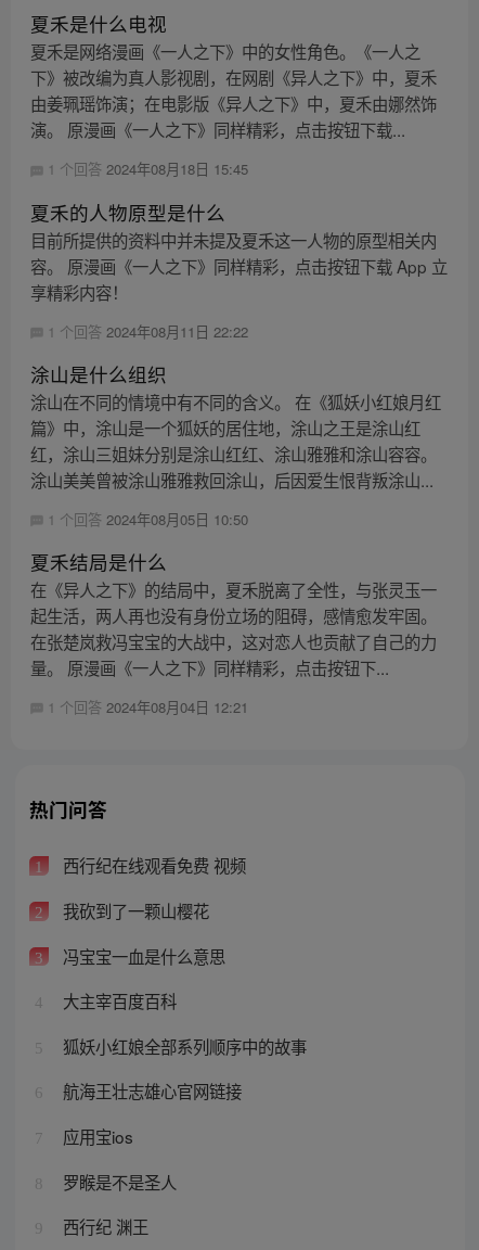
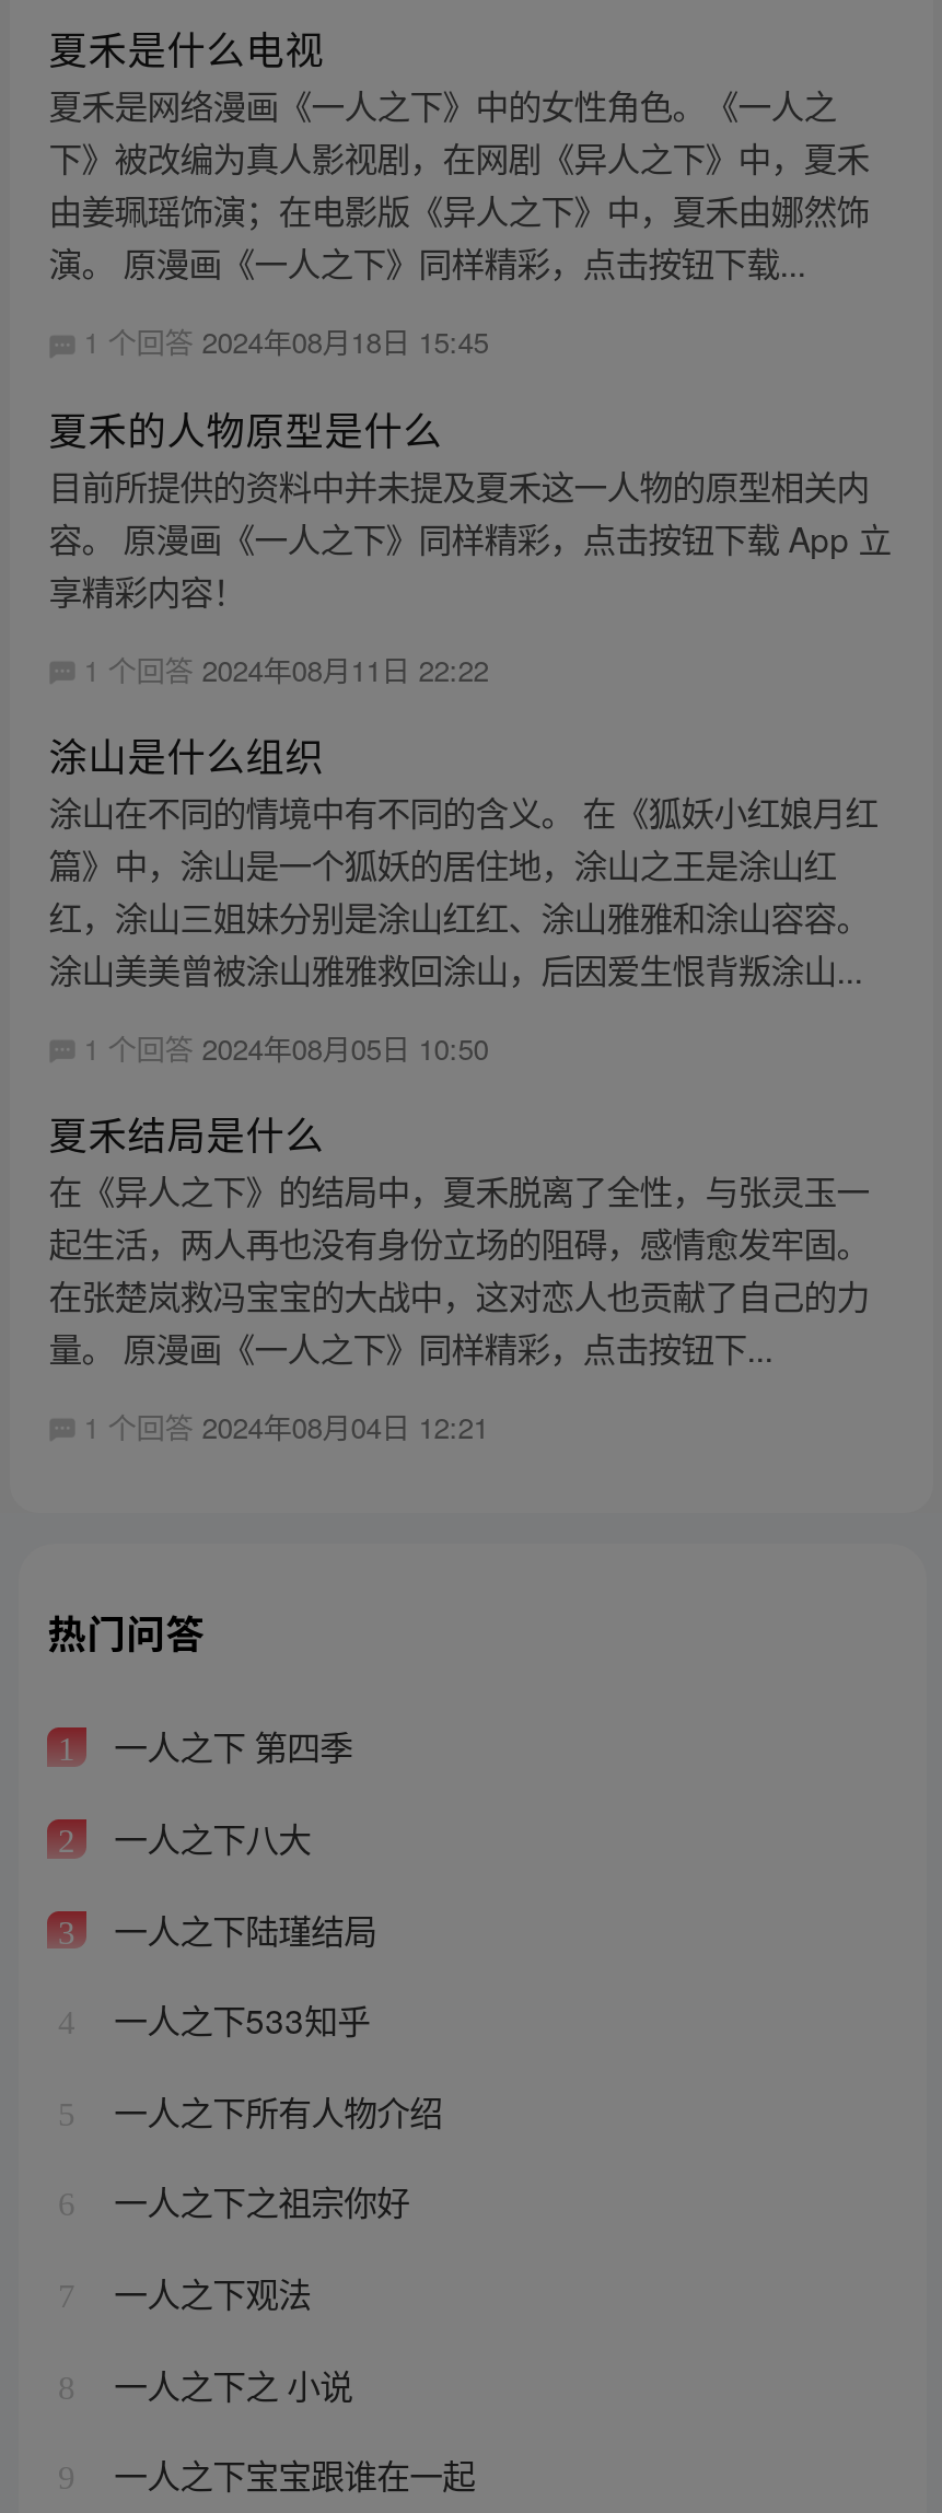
- 西行纪在线观看免费 视频
+ 一人之下 第四季

- 我砍到了一颗山樱花
+ 一人之下八大

- 冯宝宝一血是什么意思
+ 一人之下陆瑾结局

- 大主宰百度百科
+ 一人之下533知乎

- 狐妖小红娘全部系列顺序中的故事
+ 一人之下所有人物介绍

- 航海王壮志雄心官网链接
+ 一人之下之祖宗你好

- 应用宝ios
+ 一人之下观法

- 罗睺是不是圣人
+ 一人之下之 小说

- 西行纪 渊王
+ 一人之下宝宝跟谁在一起
